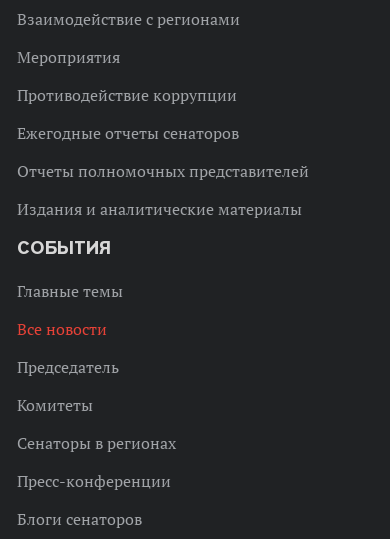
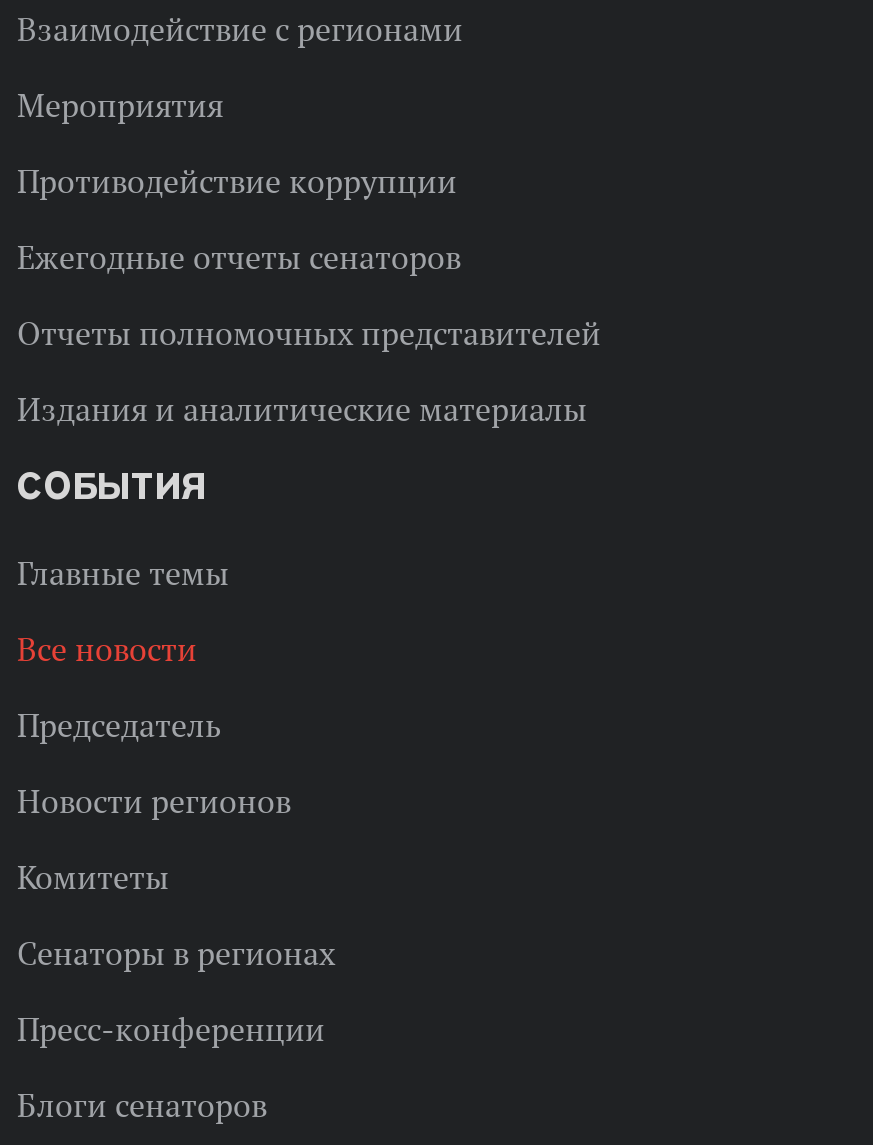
+ Новости регионов
